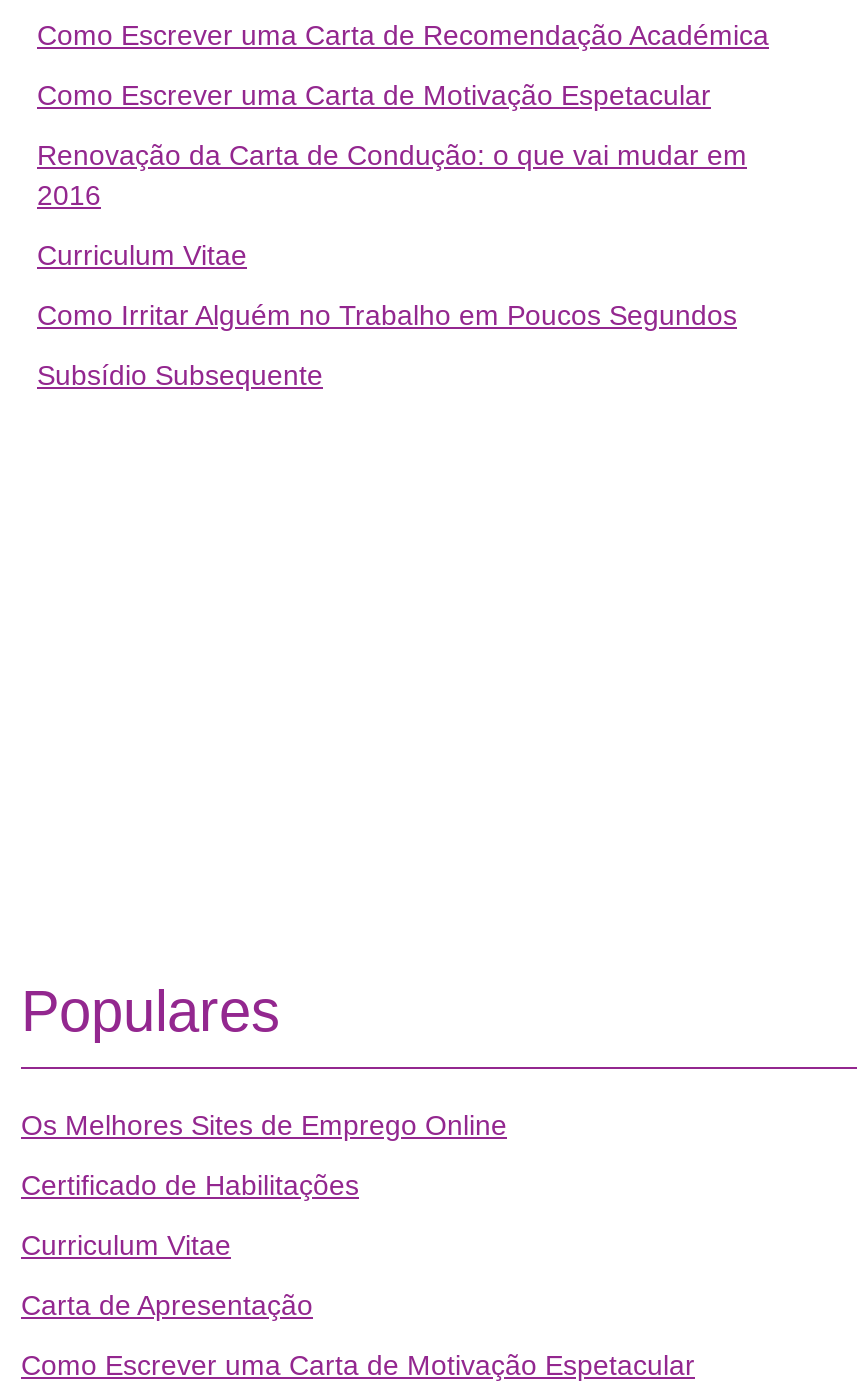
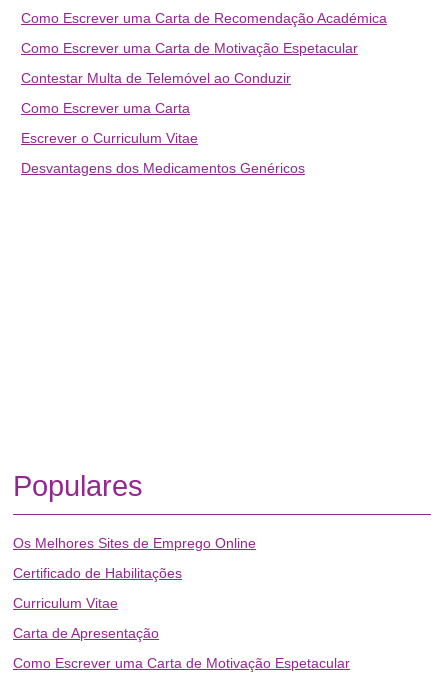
- Renovação da Carta de Condução: o que vai mudar em
- 2016
+ Contestar Multa de Telemóvel ao Conduzir

- Curriculum Vitae
+ Como Escrever uma Carta

- Como Irritar Alguém no Trabalho em Poucos Segundos
+ Escrever o Curriculum Vitae

- Subsídio Subsequente
+ Desvantagens dos Medicamentos Genéricos
